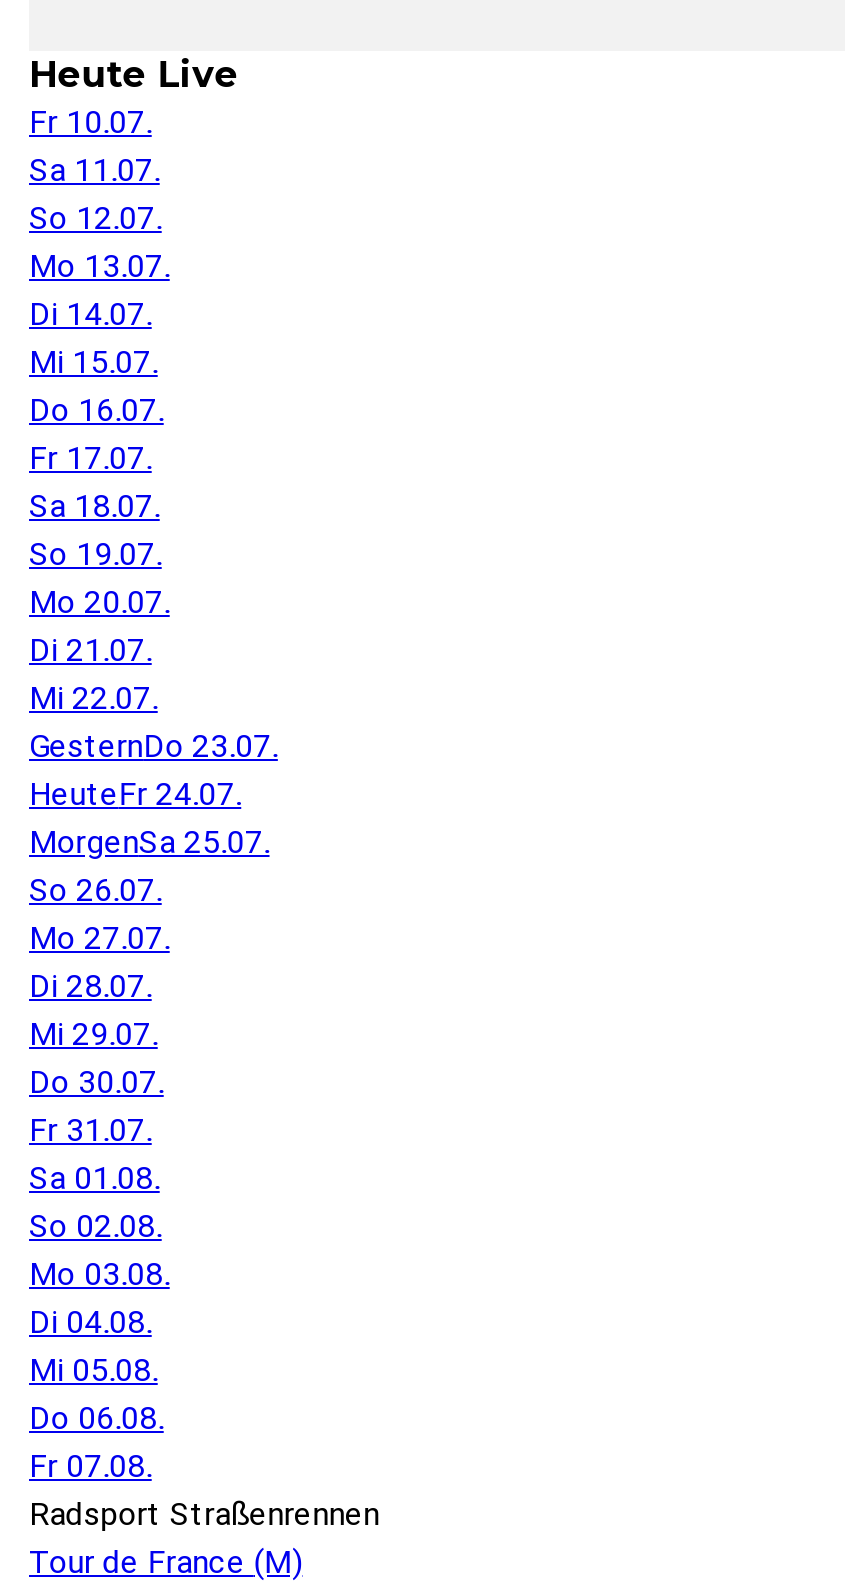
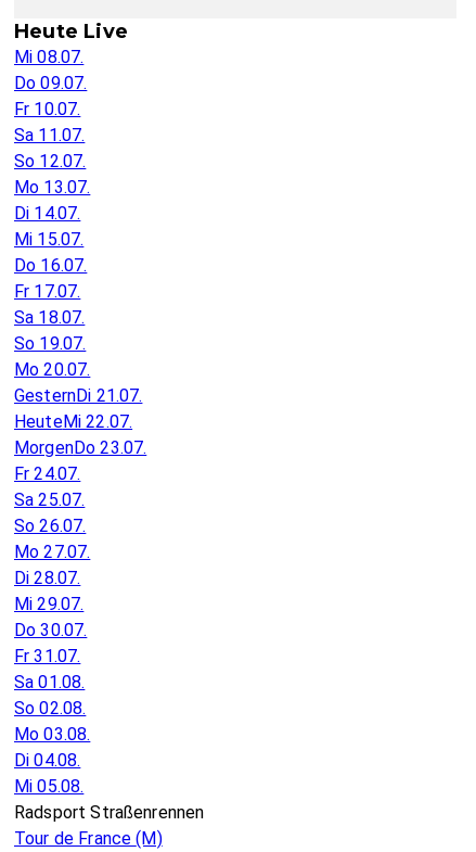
+ Mi 08.07.
+ Do 09.07.

moved down: Fr 10.07. | Sa 11.07. | So 12.07. | ... | So 19.07. | Mo 20.07.

- Di 21.07.
- Mi 22.07.
- GesternDo 23.07.
- HeuteFr 24.07.
- MorgenSa 25.07.
+ GesternDi 21.07.
+ HeuteMi 22.07.
+ MorgenDo 23.07.
+ Fr 24.07.
+ Sa 25.07.

moved down: So 26.07. | Mo 27.07. | Di 28.07. | ... | Di 04.08. | Mi 05.08.

- Do 06.08.
- Fr 07.08.
